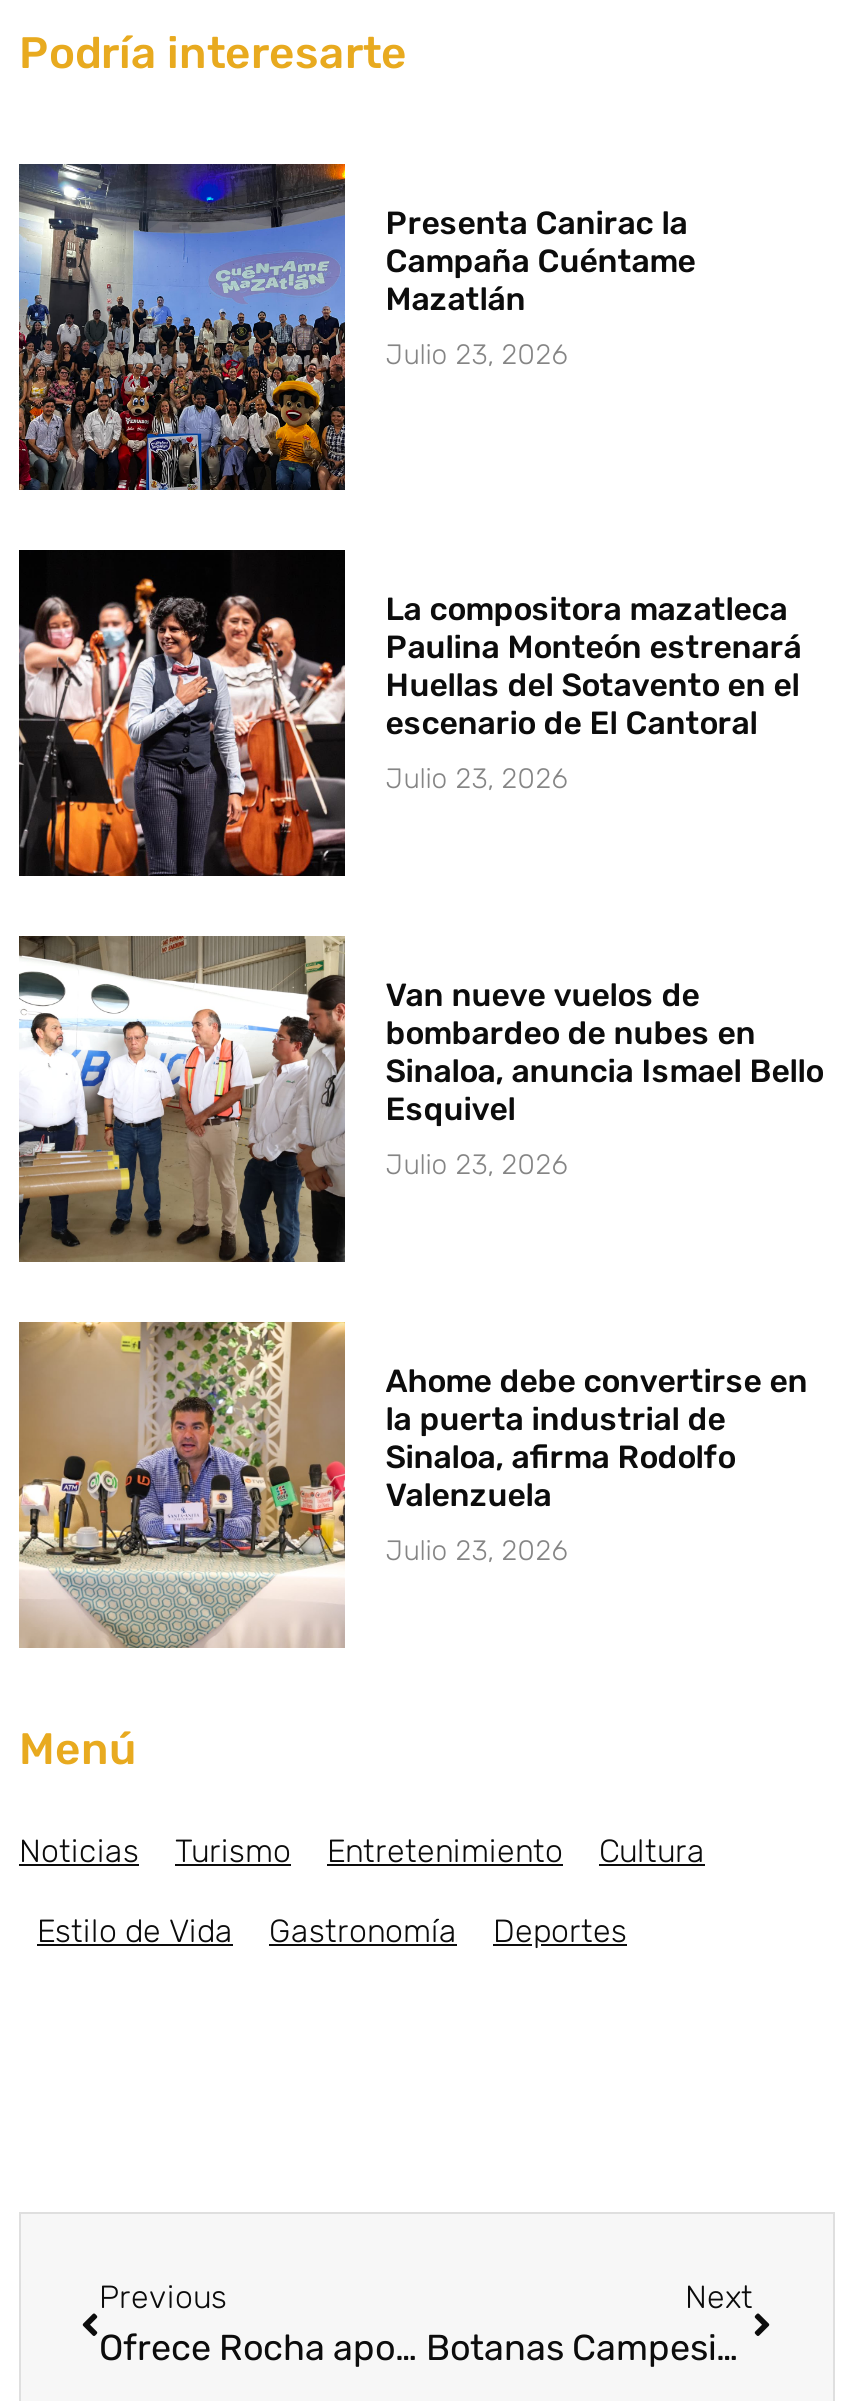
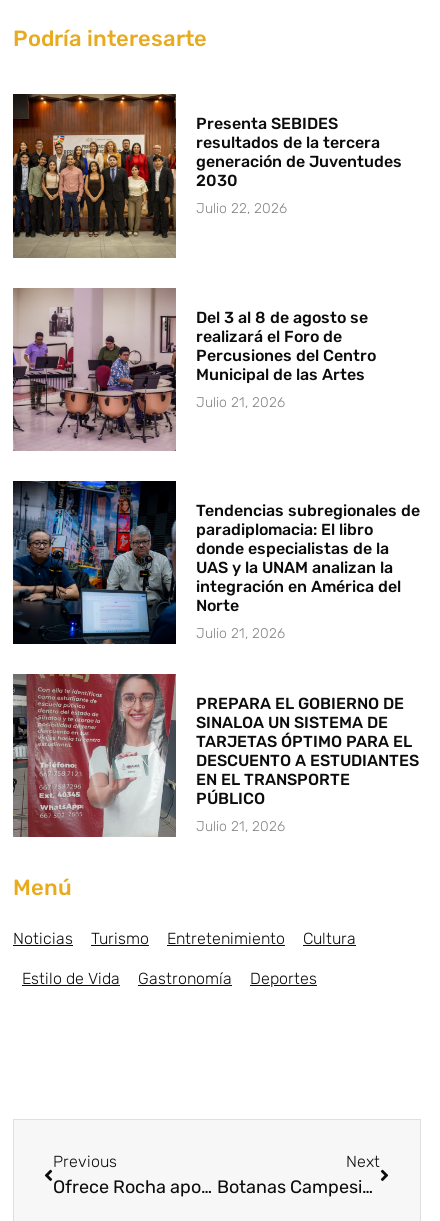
- [image]
- Presenta Canirac la
- Campaña Cuéntame
- Mazatlán
+ [image]
+ Presenta SEBIDES
+ resultados de la tercera
+ generación de Juventudes
+ 2030

- Julio 23, 2026
+ Julio 22, 2026

- [image]
- La compositora mazatleca
- Paulina Monteón estrenará
- Huellas del Sotavento en el
- escenario de El Cantoral
+ [image]
+ Del 3 al 8 de agosto se
+ realizará el Foro de
+ Percusiones del Centro
+ Municipal de las Artes

- Julio 23, 2026
+ Julio 21, 2026

- [image]
- Van nueve vuelos de
- bombardeo de nubes en
- Sinaloa, anuncia Ismael Bello
- Esquivel
+ [image]
+ Tendencias subregionales de
+ paradiplomacia: El libro
+ donde especialistas de la
+ UAS y la UNAM analizan la
+ integración en América del
+ Norte

- Julio 23, 2026
+ Julio 21, 2026

- [image]
- Ahome debe convertirse en
- la puerta industrial de
- Sinaloa, afirma Rodolfo
- Valenzuela
+ [image]
+ PREPARA EL GOBIERNO DE
+ SINALOA UN SISTEMA DE
+ TARJETAS ÓPTIMO PARA EL
+ DESCUENTO A ESTUDIANTES
+ EN EL TRANSPORTE
+ PÚBLICO

- Julio 23, 2026
+ Julio 21, 2026
